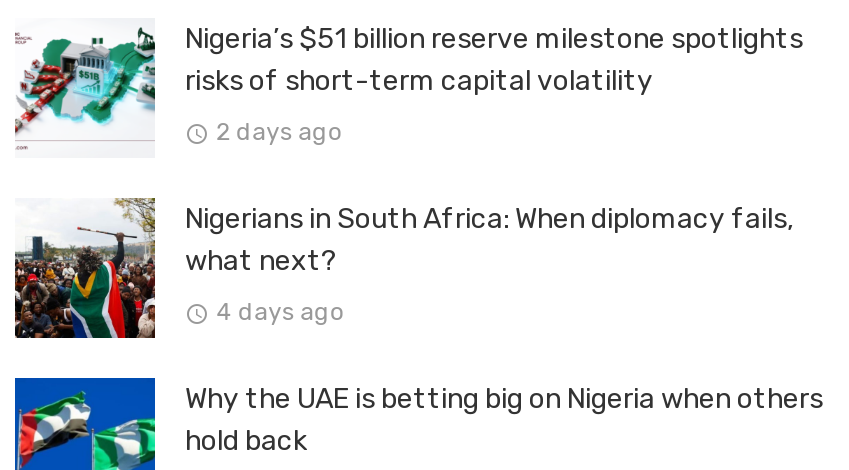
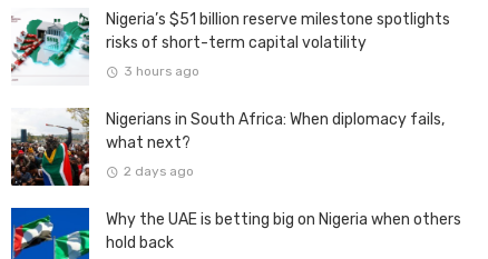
- 2 days ago
+ 3 hours ago

- 4 days ago
+ 2 days ago
